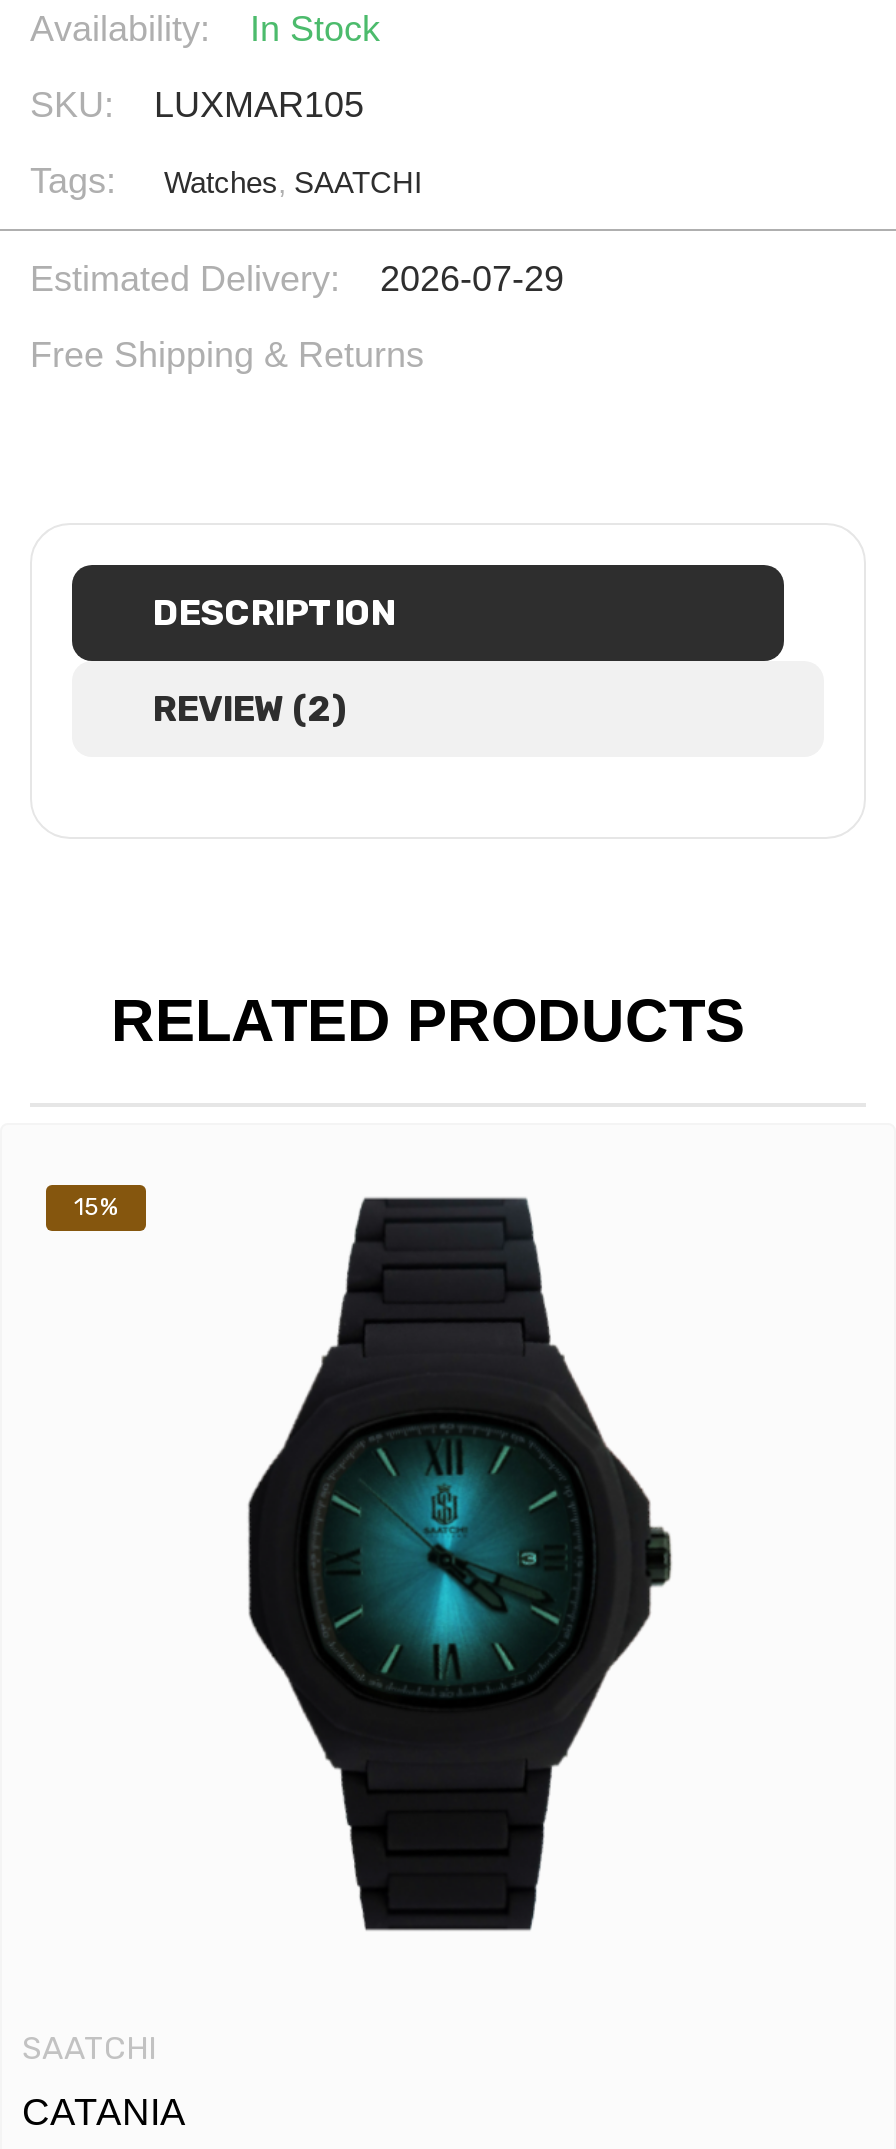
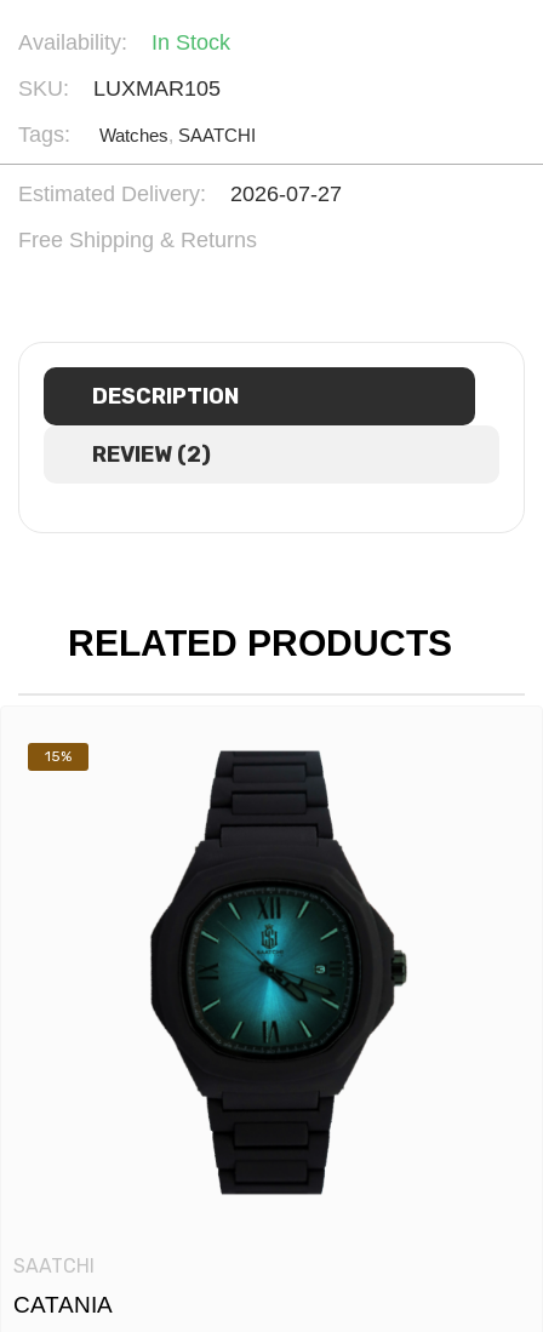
- Estimated Delivery: 2026-07-29
+ Estimated Delivery: 2026-07-27
